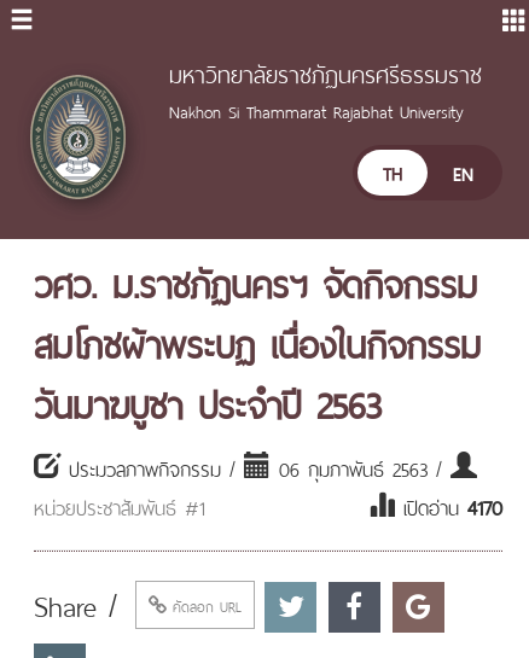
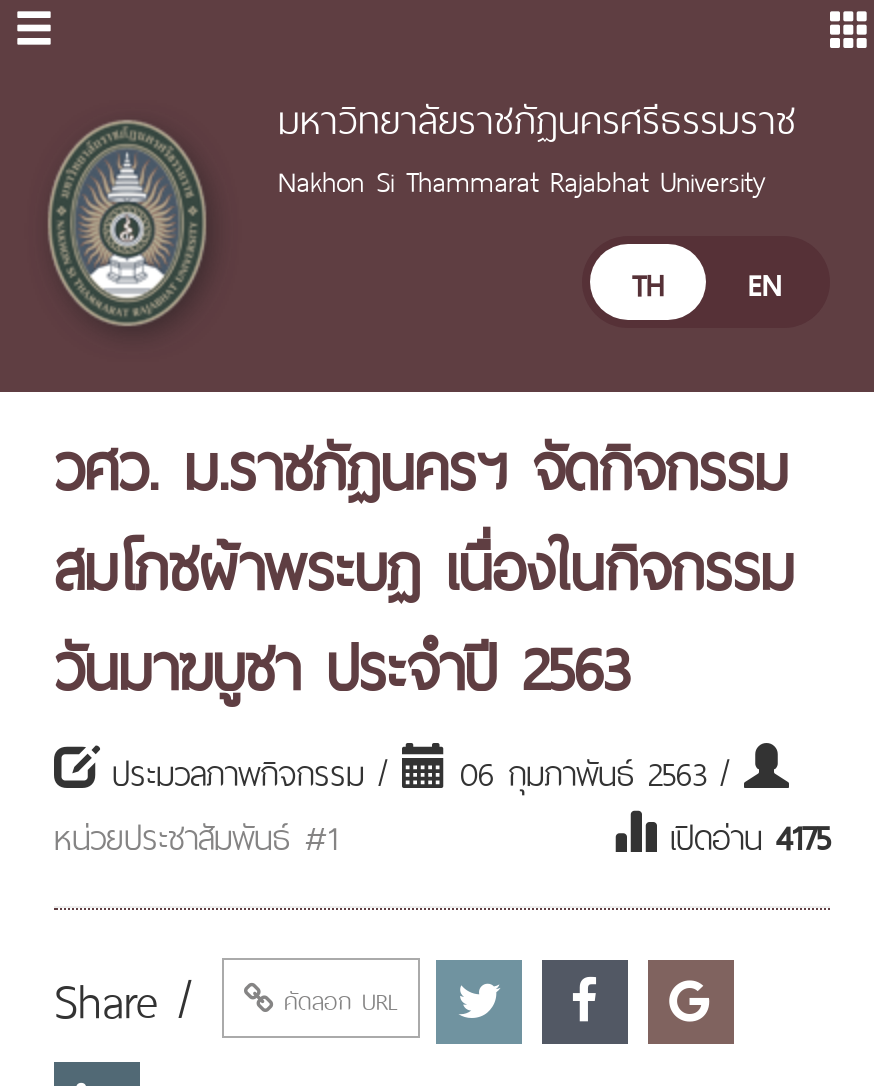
- เปิดอ่าน4170
+ เปิดอ่าน4175
